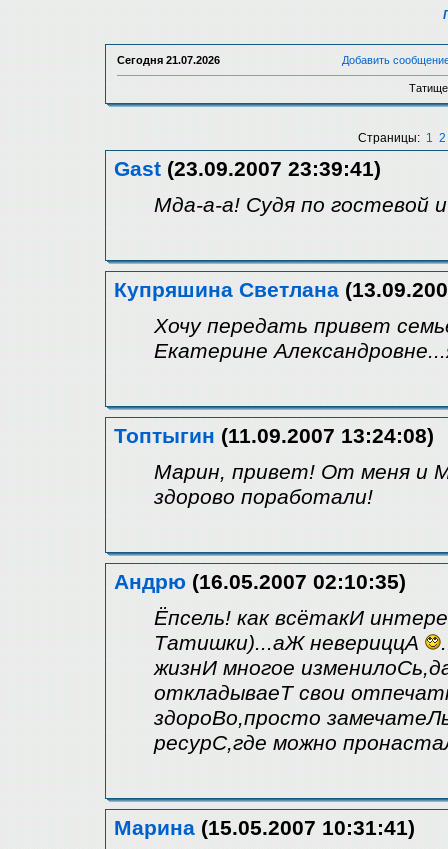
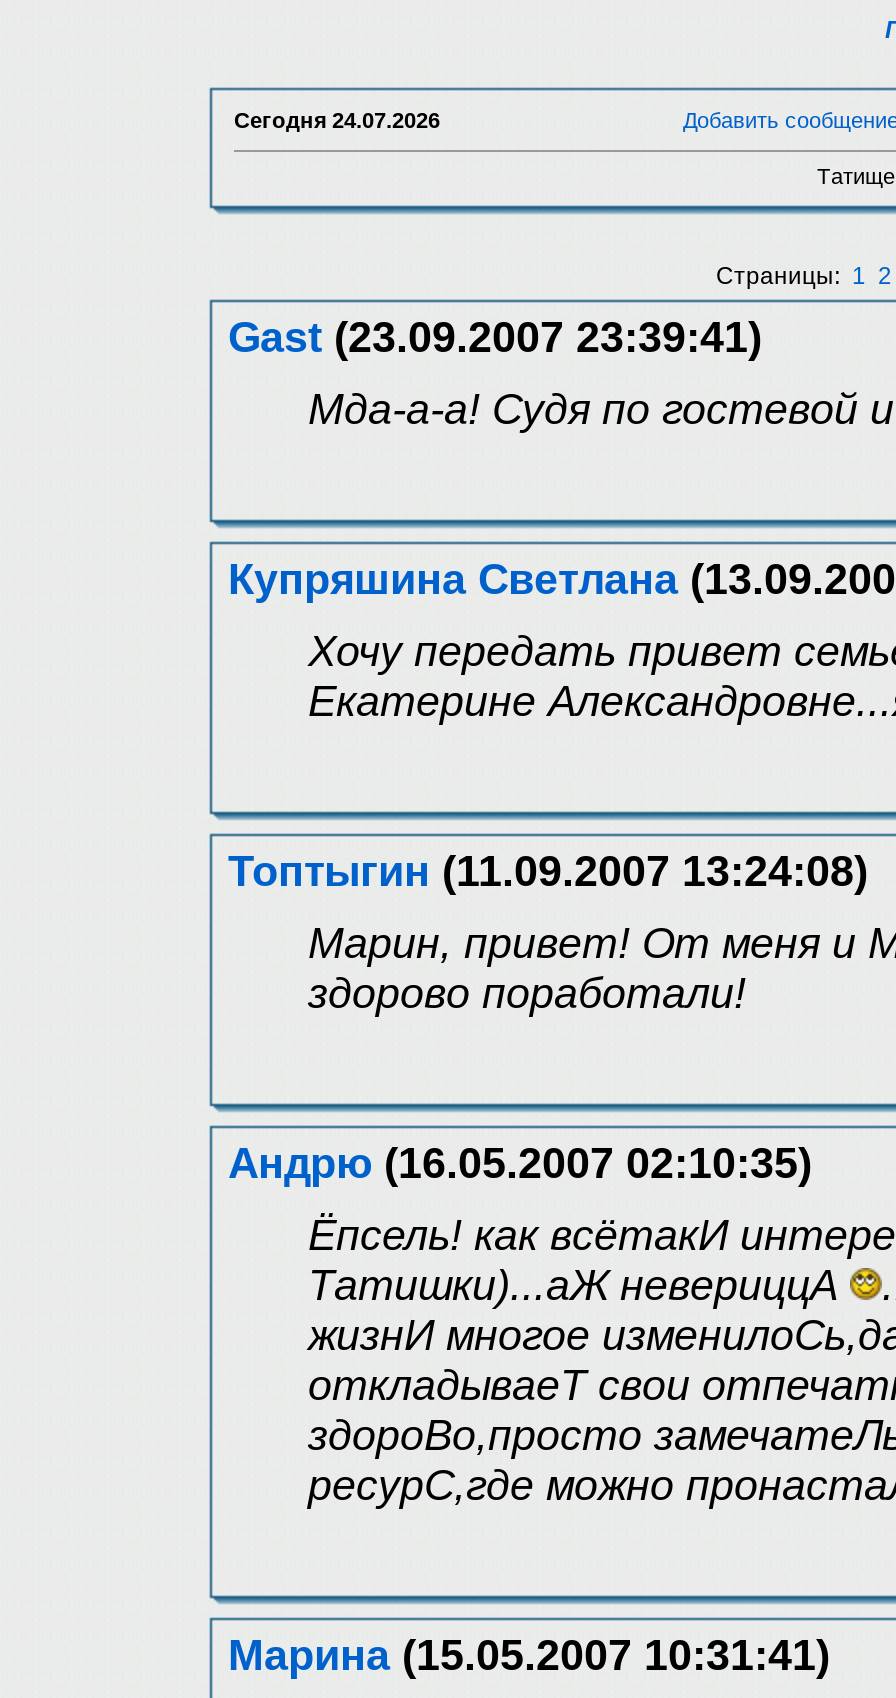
- Сегодня 21.07.2026
+ Сегодня 24.07.2026
